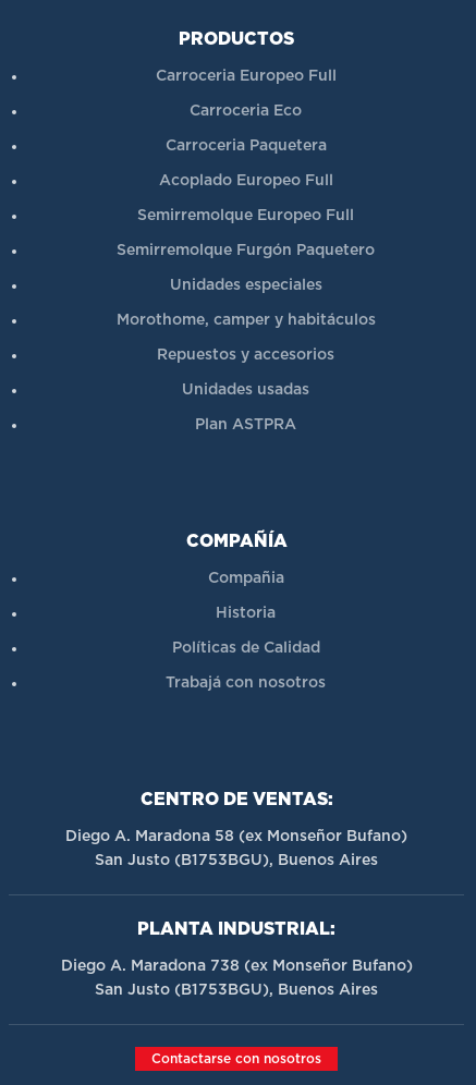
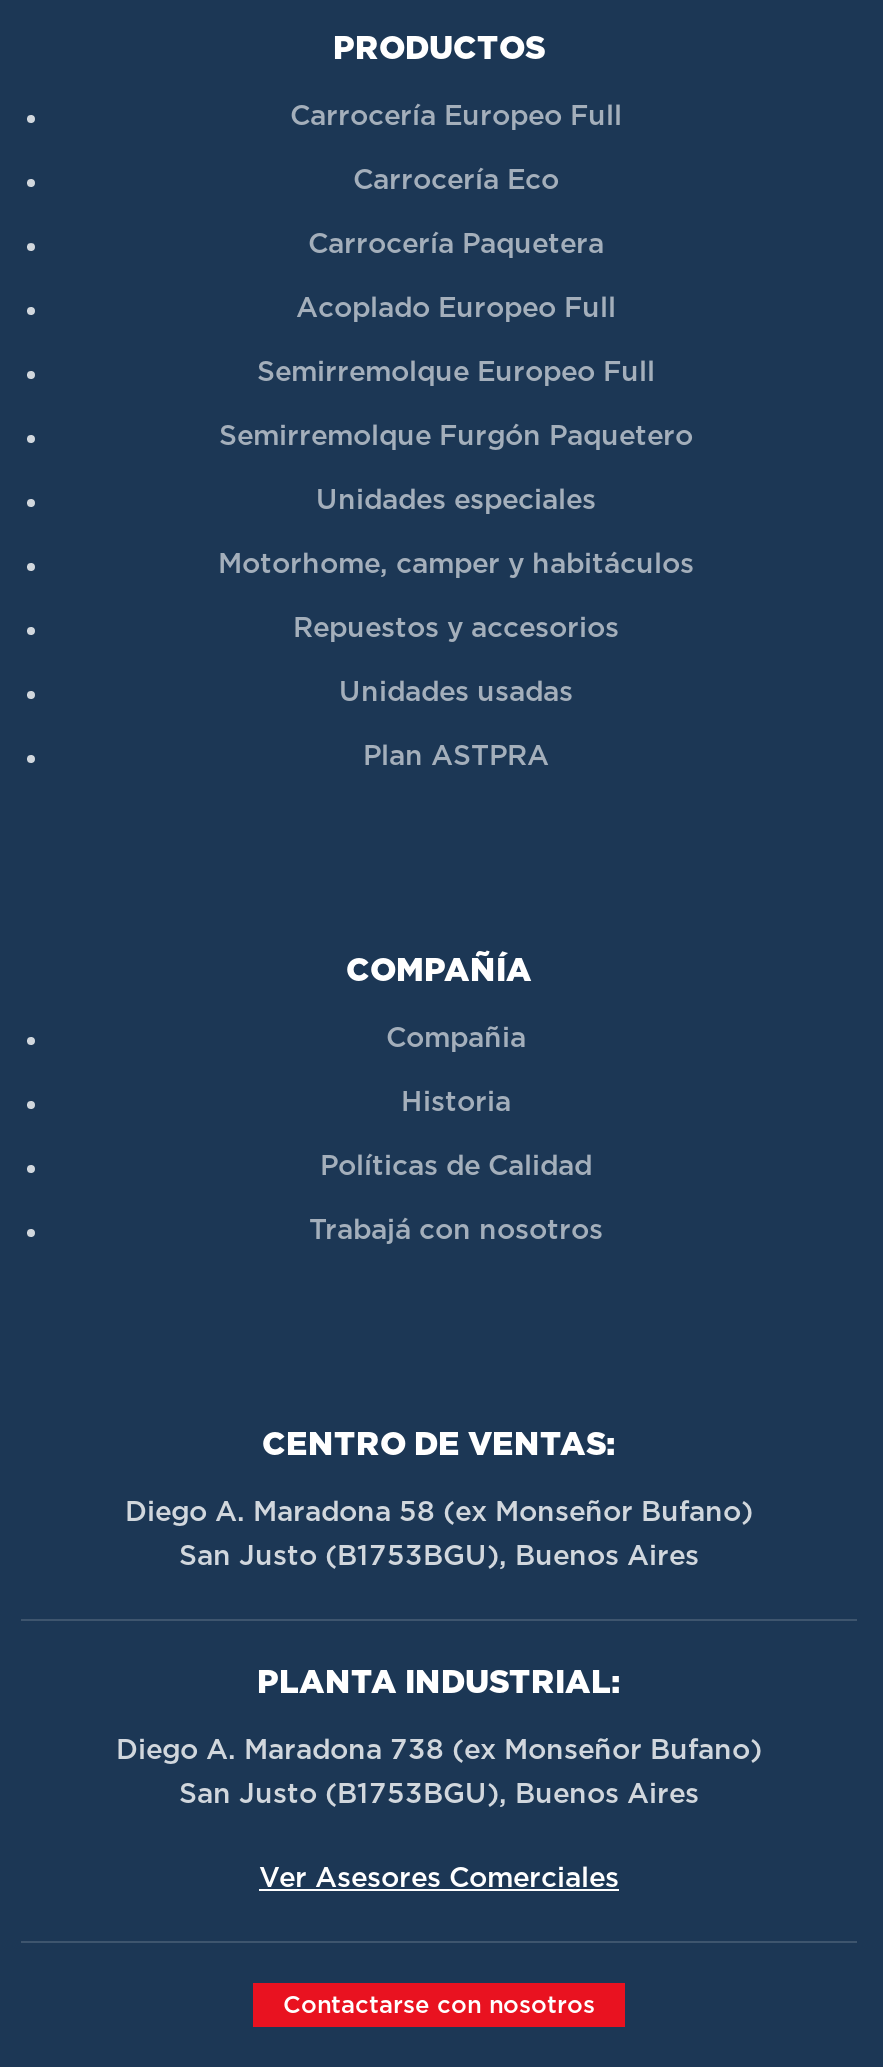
- Carroceria Europeo Full
+ Carrocería Europeo Full

- Carroceria Eco
+ Carrocería Eco

- Carroceria Paquetera
+ Carrocería Paquetera

- Morothome, camper y habitáculos
+ Motorhome, camper y habitáculos

+ Ver Asesores Comerciales
